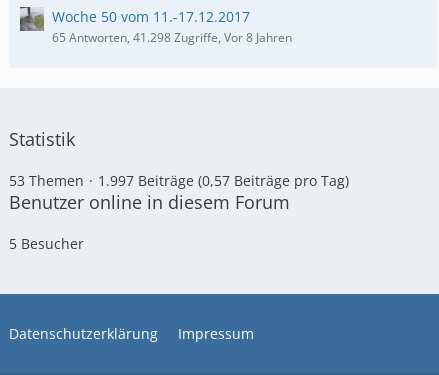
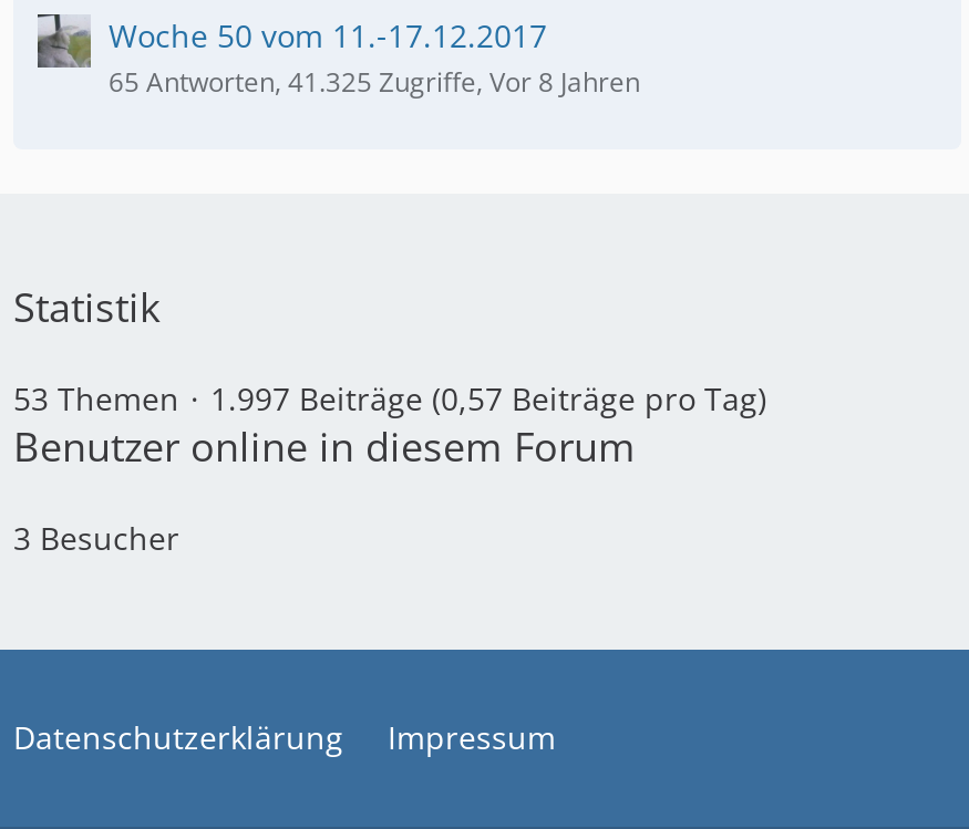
- 65 Antworten, 41.298 Zugriffe, Vor 8 Jahren
+ 65 Antworten, 41.325 Zugriffe, Vor 8 Jahren

- 5 Besucher
+ 3 Besucher
